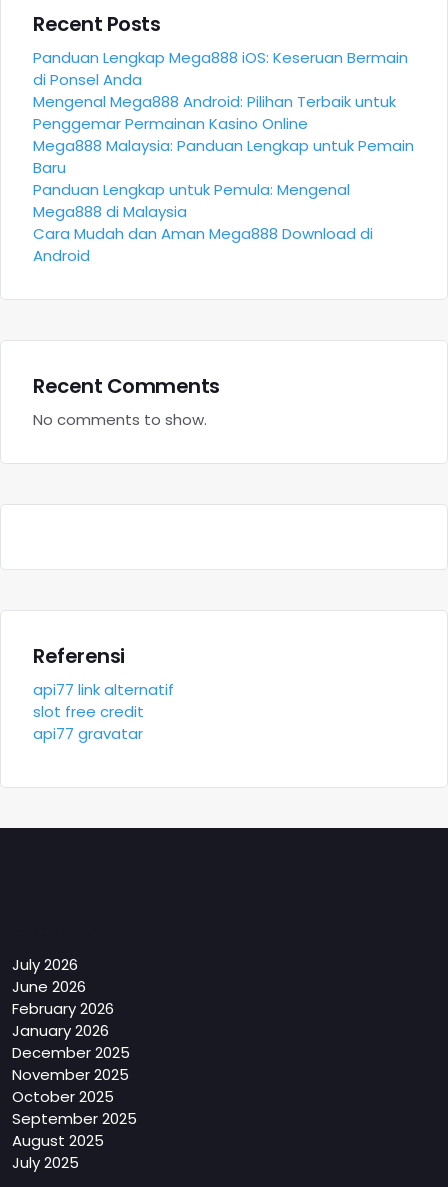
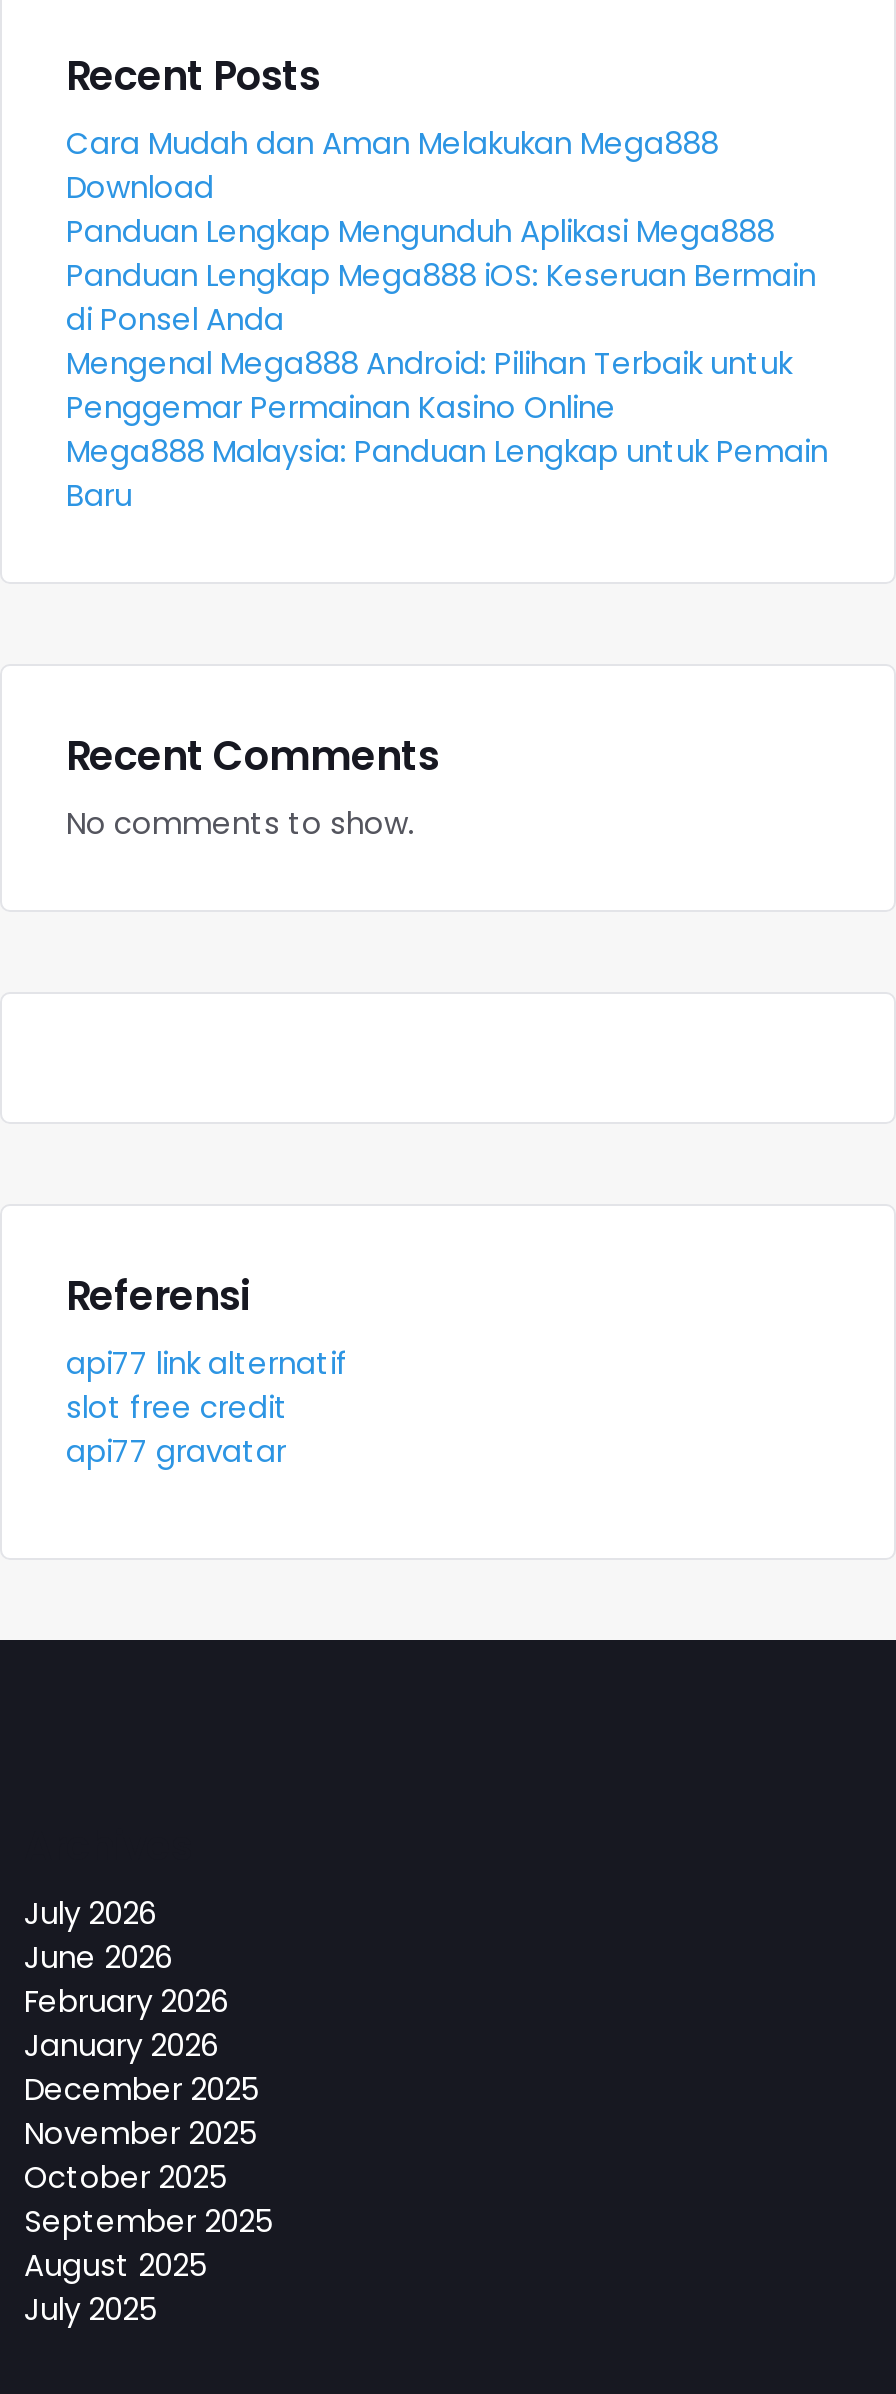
+ Cara Mudah dan Aman Melakukan Mega888
+ Download
+ Panduan Lengkap Mengunduh Aplikasi Mega888

moved down: Panduan Lengkap Mega888 iOS: Keseruan Bermain | di Ponsel Anda | Mengenal Mega888 Android: Pilihan Terbaik untuk | Penggemar Permainan Kasino Online | Mega888 Malaysia: Panduan Lengkap untuk Pemain | Baru

- Panduan Lengkap untuk Pemula: Mengenal
- Mega888 di Malaysia
- Cara Mudah dan Aman Mega888 Download di
- Android
